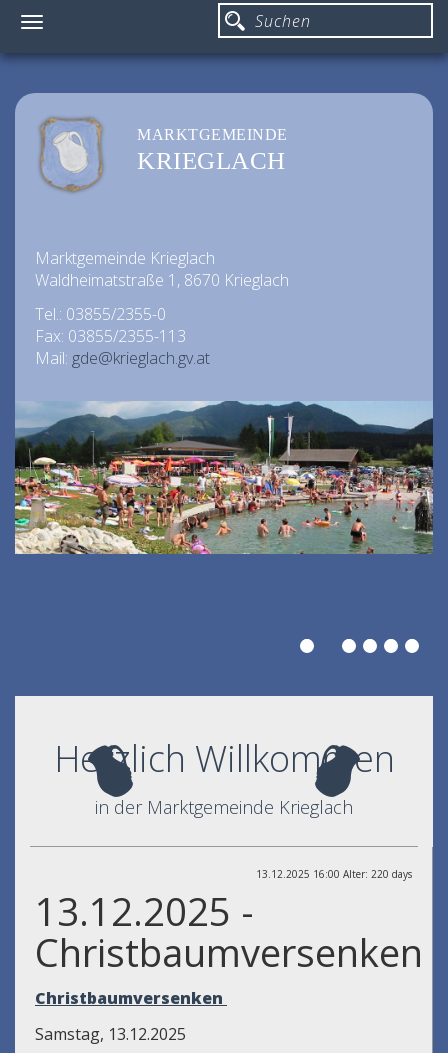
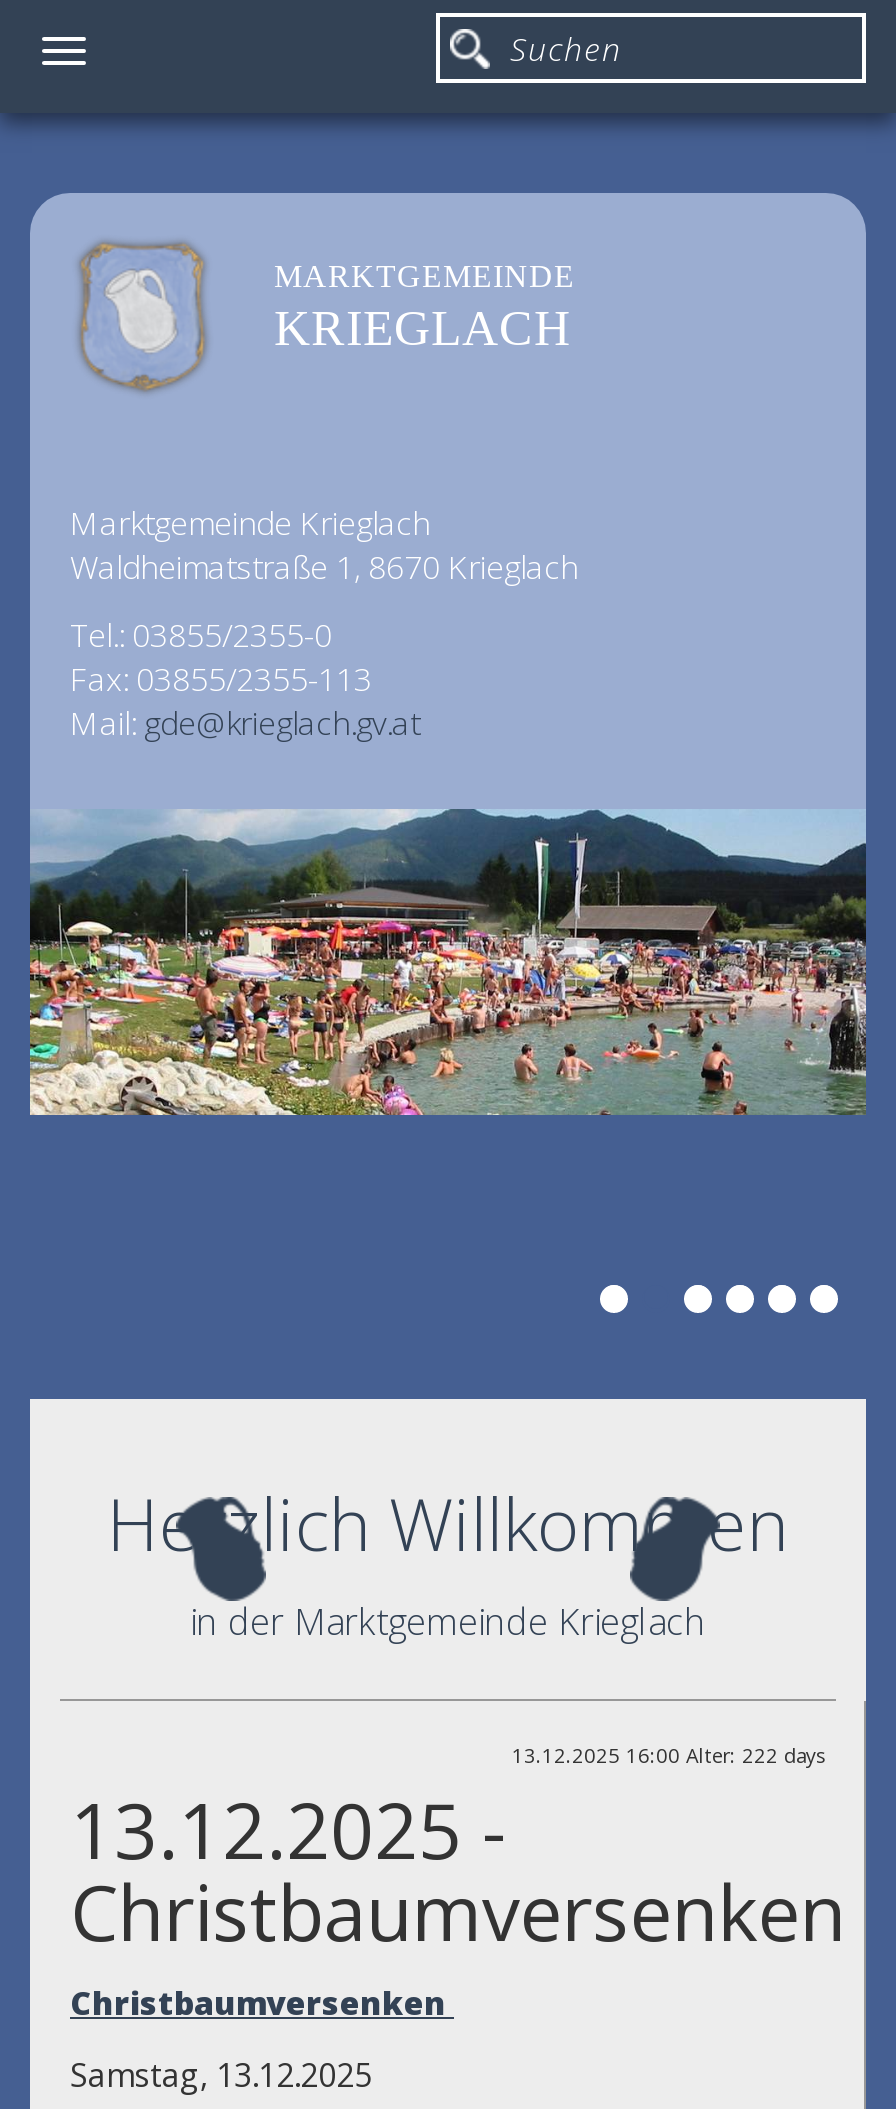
- 13.12.2025 16:00 Alter: 220 days
+ 13.12.2025 16:00 Alter: 222 days
